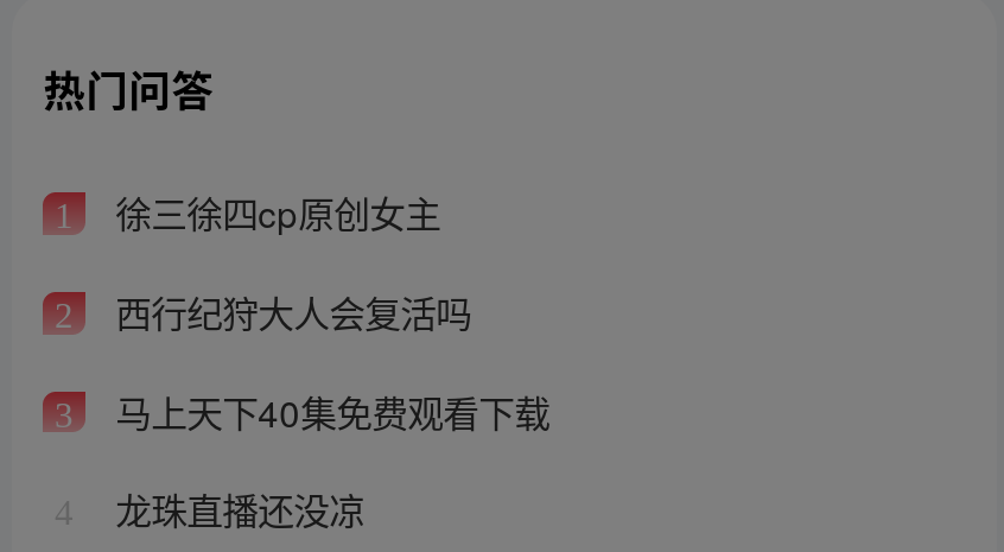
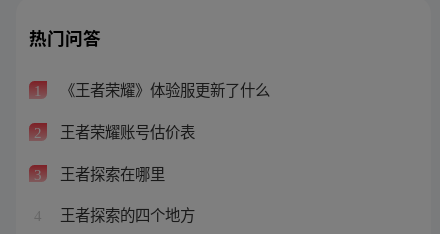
- 徐三徐四cp原创女主
+ 《王者荣耀》体验服更新了什么

- 西行纪狩大人会复活吗
+ 王者荣耀账号估价表

- 马上天下40集免费观看下载
+ 王者探索在哪里

- 龙珠直播还没凉
+ 王者探索的四个地方
